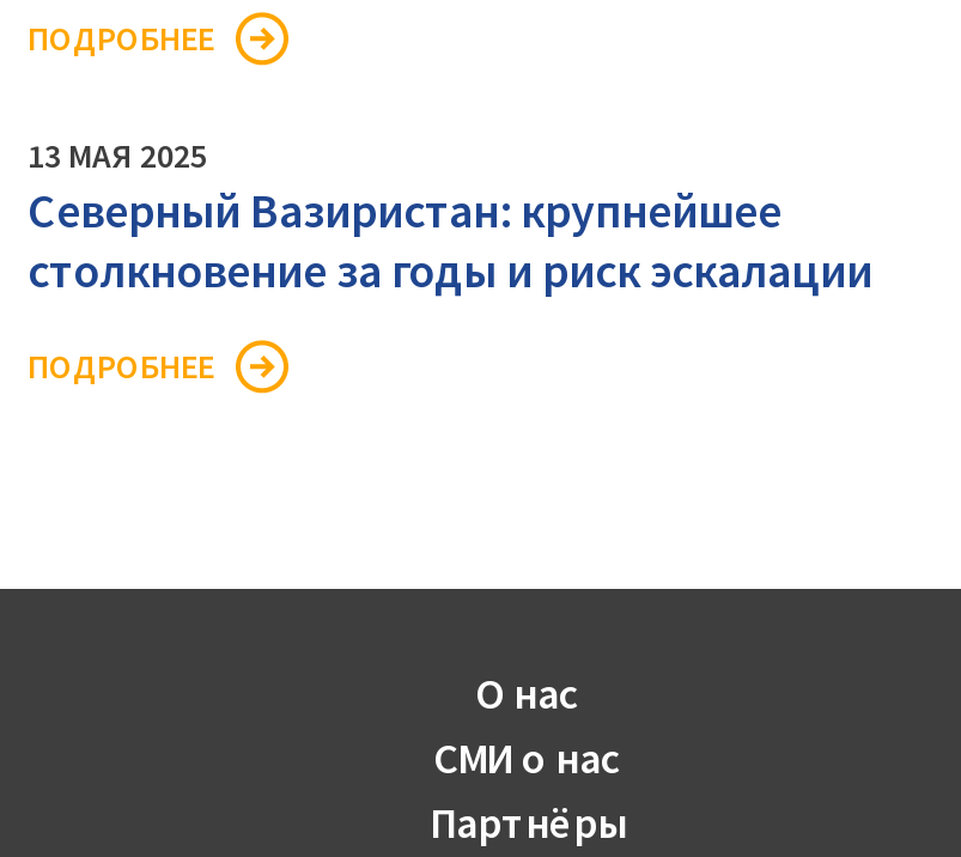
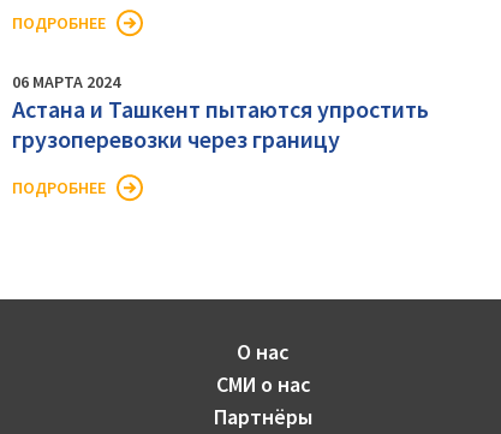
- 13 МАЯ 2025
- Северный Вазиристан: крупнейшее
- столкновение за годы и риск эскалации
+ 06 МАРТА 2024
+ Астана и Ташкент пытаются упростить
+ грузоперевозки через границу
